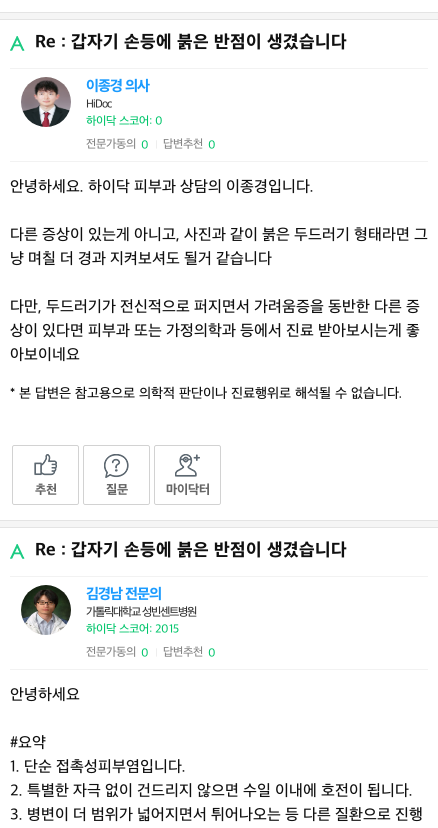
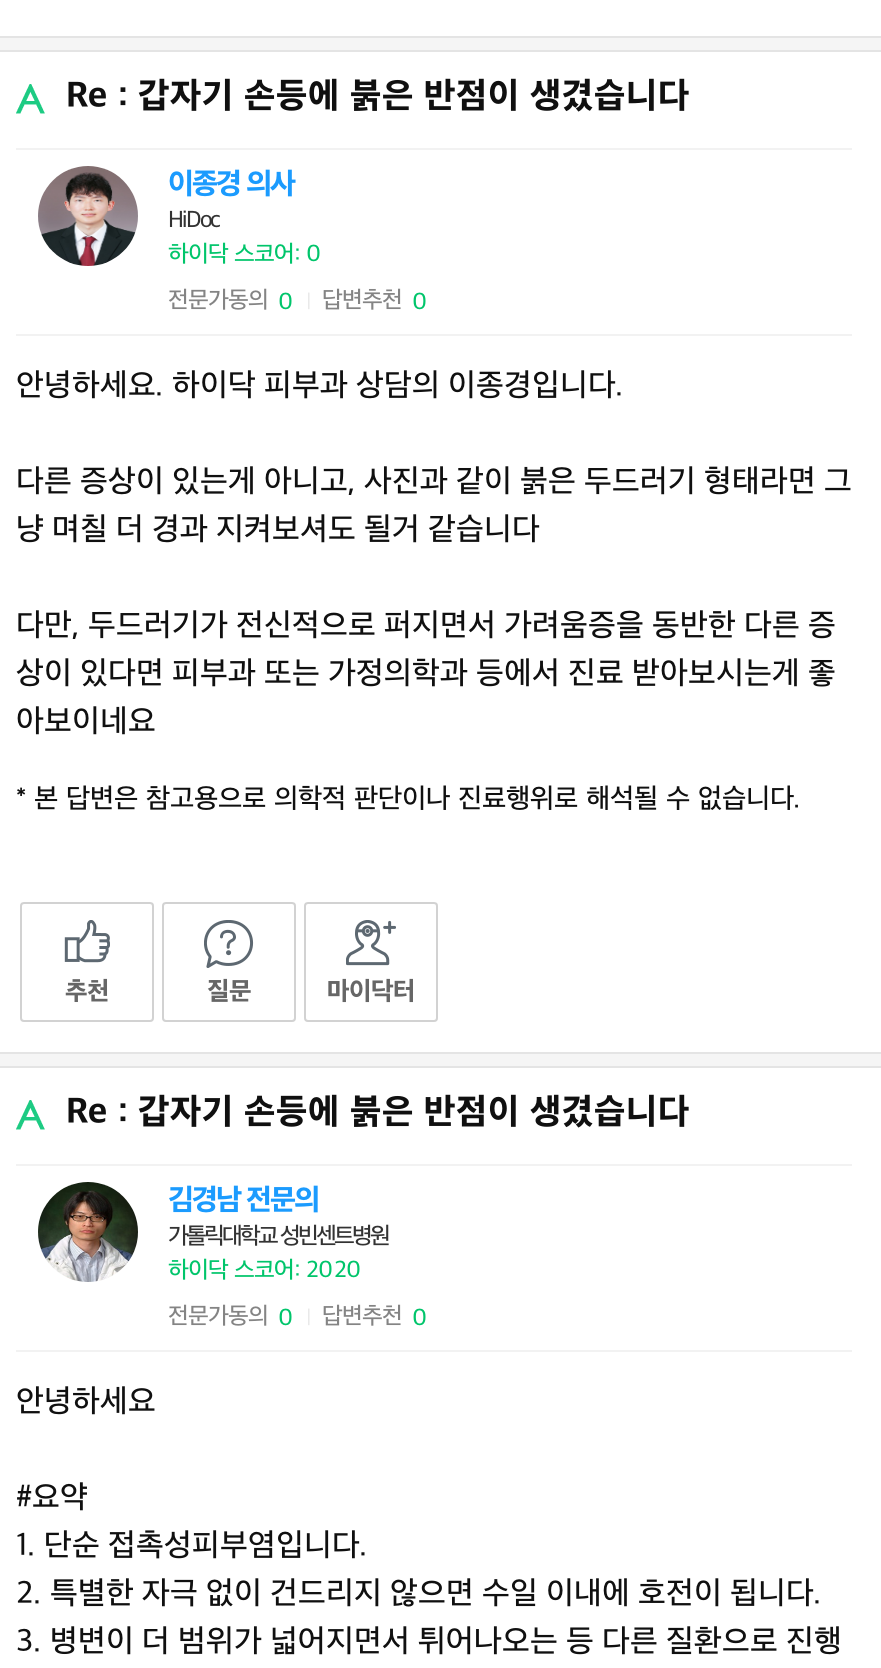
- 하이닥 스코어: 2015
+ 하이닥 스코어: 2020
